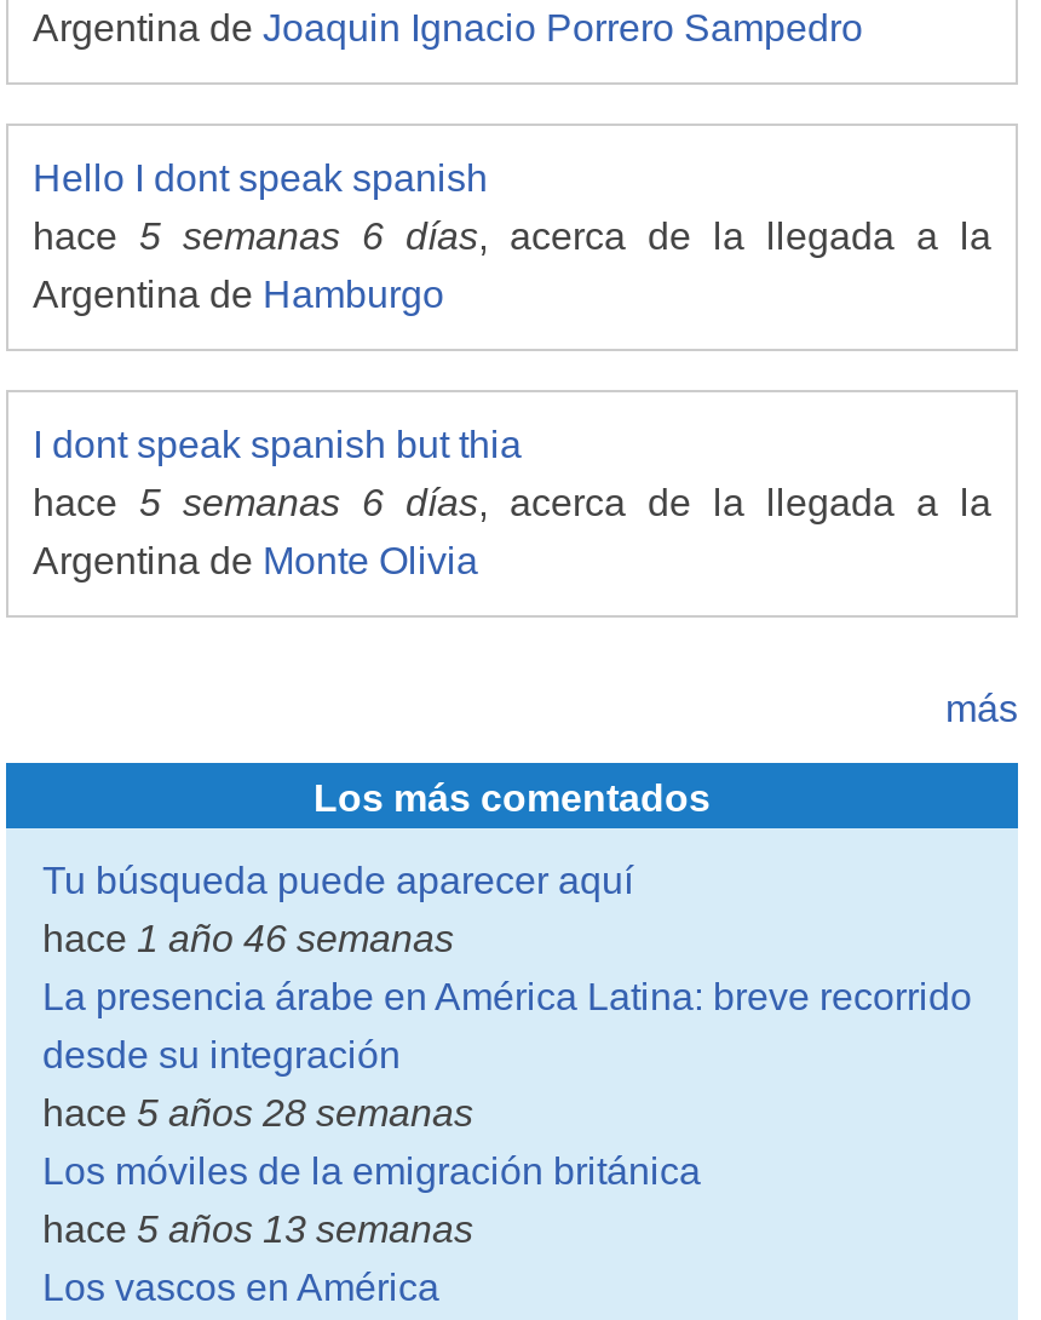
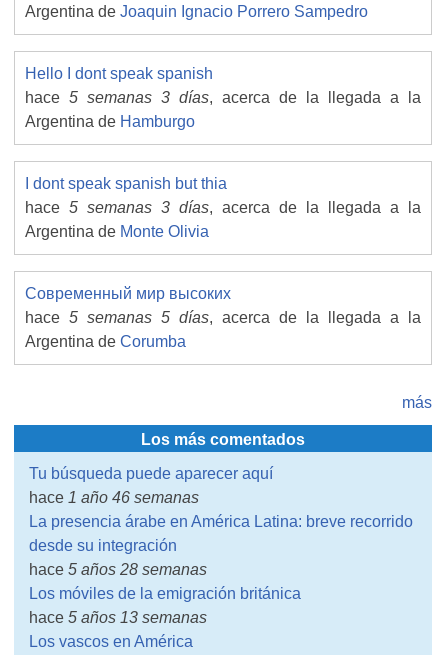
- hace 5 semanas 6 días, acerca de la llegada a la
+ hace 5 semanas 3 días, acerca de la llegada a la

- hace 5 semanas 6 días, acerca de la llegada a la
+ hace 5 semanas 3 días, acerca de la llegada a la

+ Современный мир высоких
+ hace 5 semanas 5 días, acerca de la llegada a la
+ Argentina de Corumba
